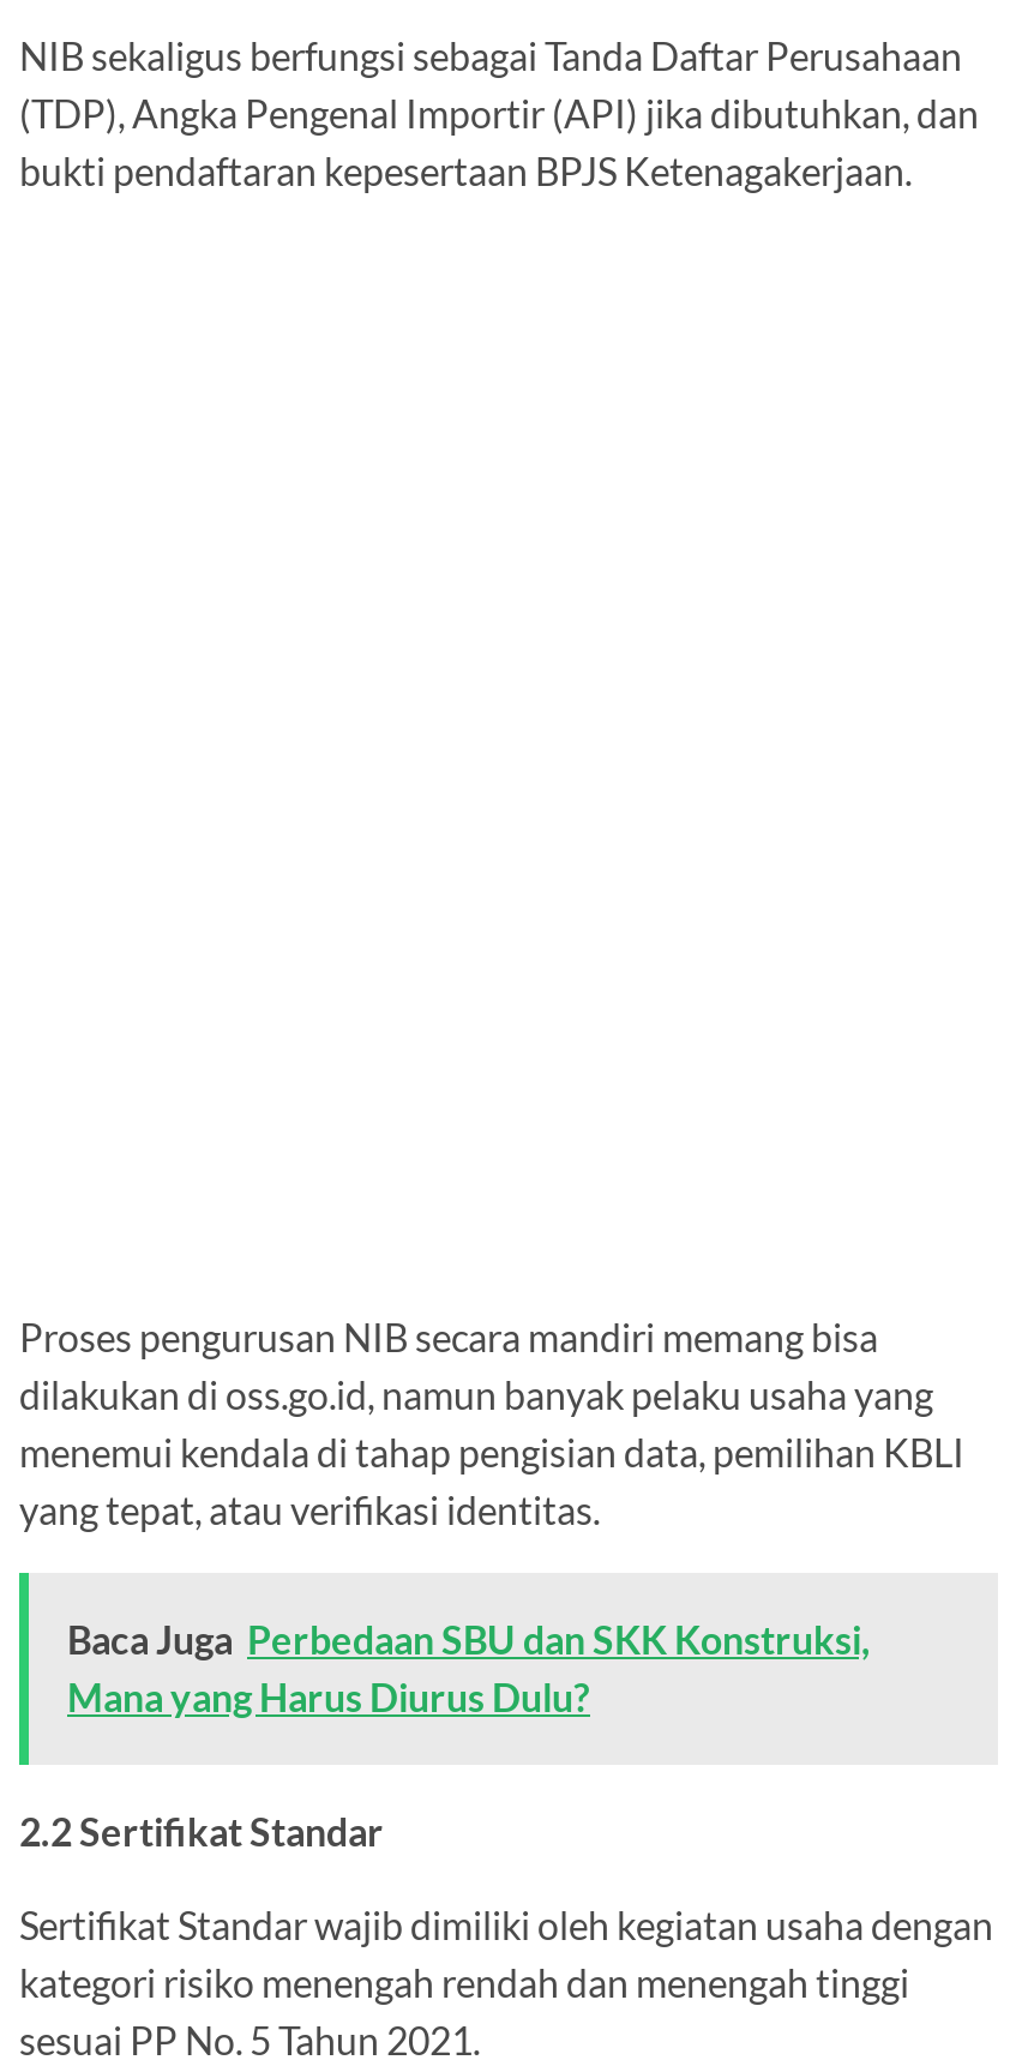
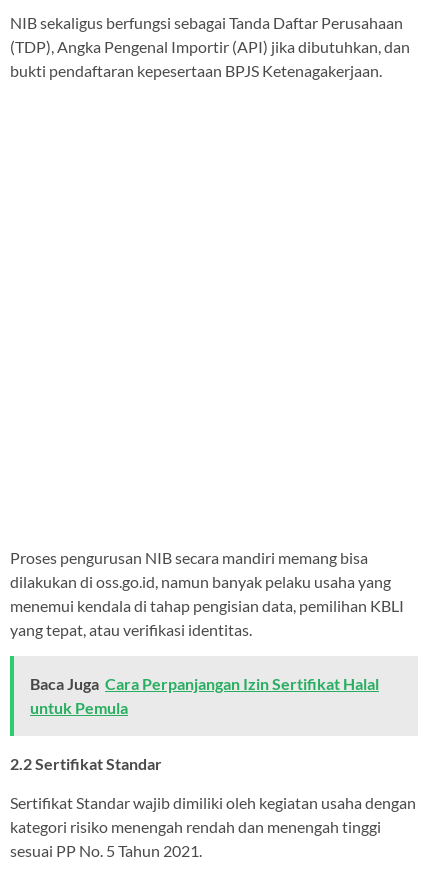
- Baca Juga Perbedaan SBU dan SKK Konstruksi,
- Mana yang Harus Diurus Dulu?
+ Baca Juga Cara Perpanjangan Izin Sertifikat Halal
+ untuk Pemula
